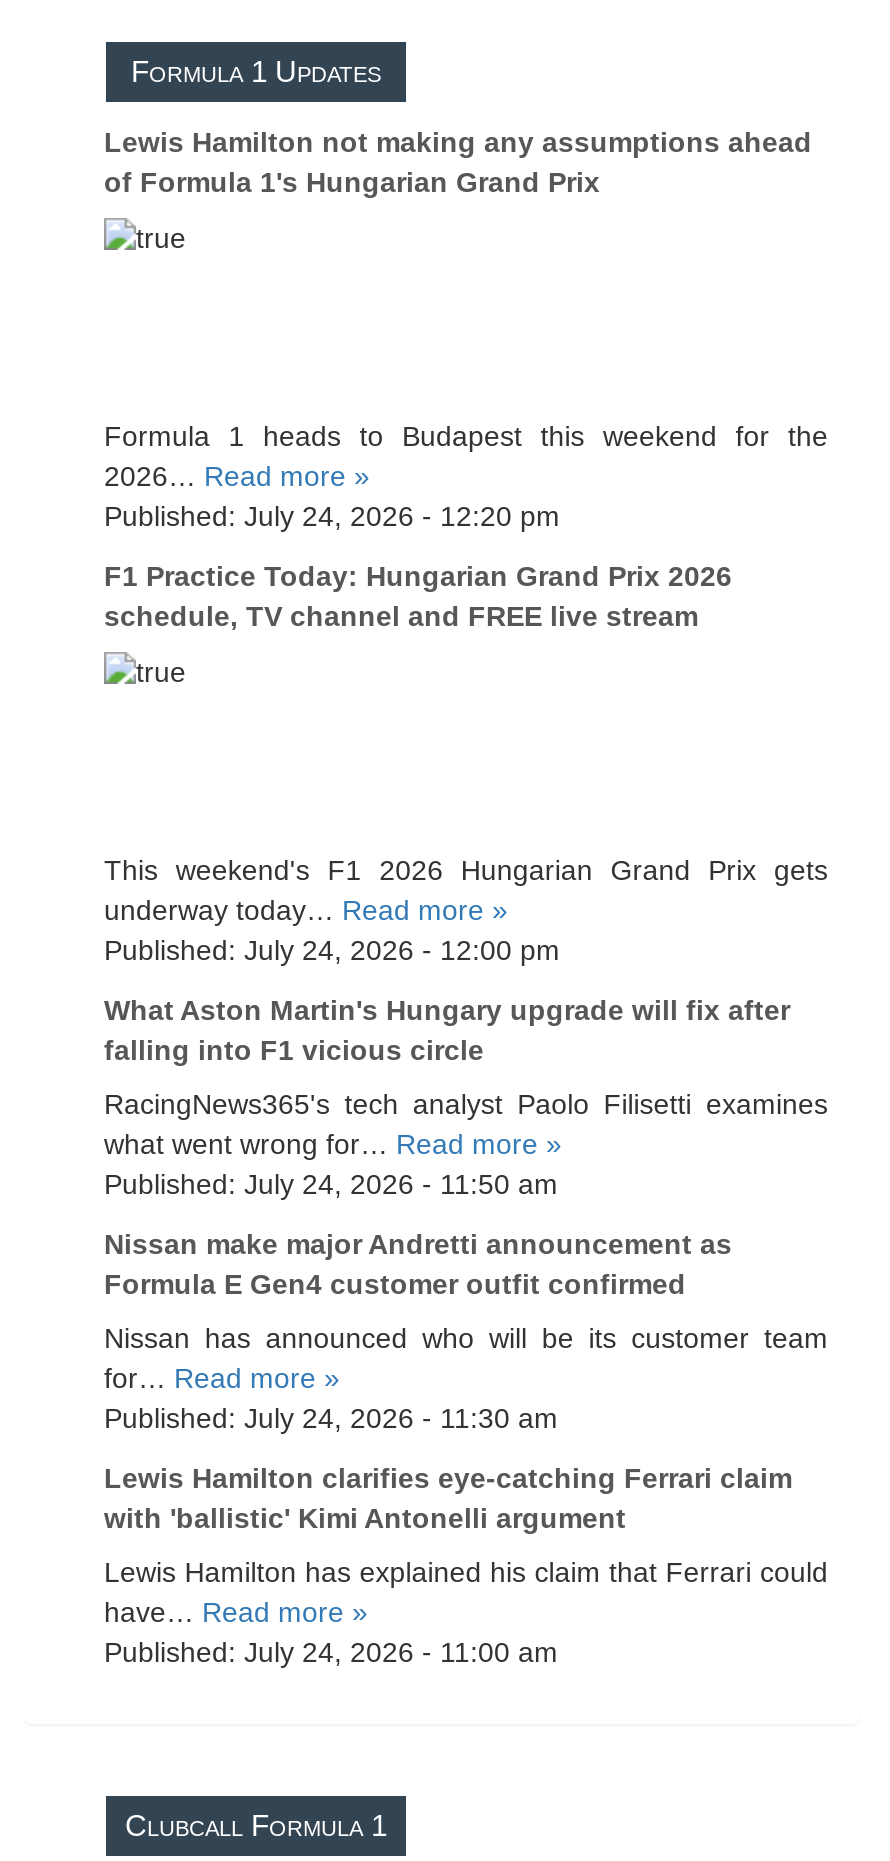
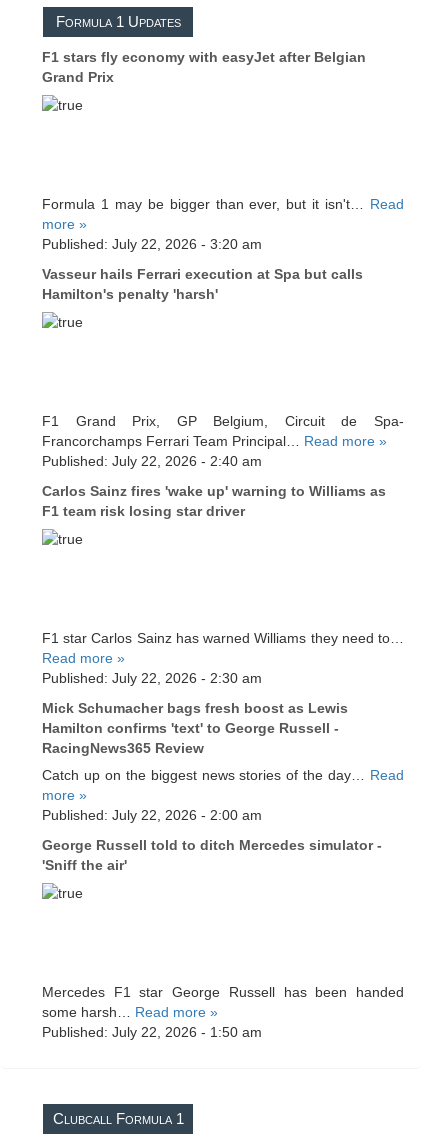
- Lewis Hamilton not making any assumptions ahead
- of Formula 1's Hungarian Grand Prix
+ F1 stars fly economy with easyJet after Belgian
+ Grand Prix

- Formula 1 heads to Budapest this weekend for the
- 2026… Read more »
- Published: July 24, 2026 - 12:20 pm
+ Formula 1 may be bigger than ever, but it isn't… Read
+ more »
+ Published: July 22, 2026 - 3:20 am

- F1 Practice Today: Hungarian Grand Prix 2026
- schedule, TV channel and FREE live stream
+ Vasseur hails Ferrari execution at Spa but calls
+ Hamilton's penalty 'harsh'

- This weekend's F1 2026 Hungarian Grand Prix gets
- underway today… Read more »
- Published: July 24, 2026 - 12:00 pm
+ F1 Grand Prix, GP Belgium, Circuit de Spa-
+ Francorchamps Ferrari Team Principal… Read more »
+ Published: July 22, 2026 - 2:40 am

- What Aston Martin's Hungary upgrade will fix after
- falling into F1 vicious circle
+ Carlos Sainz fires 'wake up' warning to Williams as
+ F1 team risk losing star driver

- RacingNews365's tech analyst Paolo Filisetti examines
- what went wrong for… Read more »
- Published: July 24, 2026 - 11:50 am
+ F1 star Carlos Sainz has warned Williams they need to…
+ Read more »
+ Published: July 22, 2026 - 2:30 am

- Nissan make major Andretti announcement as
- Formula E Gen4 customer outfit confirmed
+ Mick Schumacher bags fresh boost as Lewis
+ Hamilton confirms 'text' to George Russell -
+ RacingNews365 Review

- Nissan has announced who will be its customer team
- for… Read more »
- Published: July 24, 2026 - 11:30 am
+ Catch up on the biggest news stories of the day… Read
+ more »
+ Published: July 22, 2026 - 2:00 am

- Lewis Hamilton clarifies eye-catching Ferrari claim
- with 'ballistic' Kimi Antonelli argument
+ George Russell told to ditch Mercedes simulator -
+ 'Sniff the air'

- Lewis Hamilton has explained his claim that Ferrari could
- have… Read more »
- Published: July 24, 2026 - 11:00 am
+ Mercedes F1 star George Russell has been handed
+ some harsh… Read more »
+ Published: July 22, 2026 - 1:50 am
